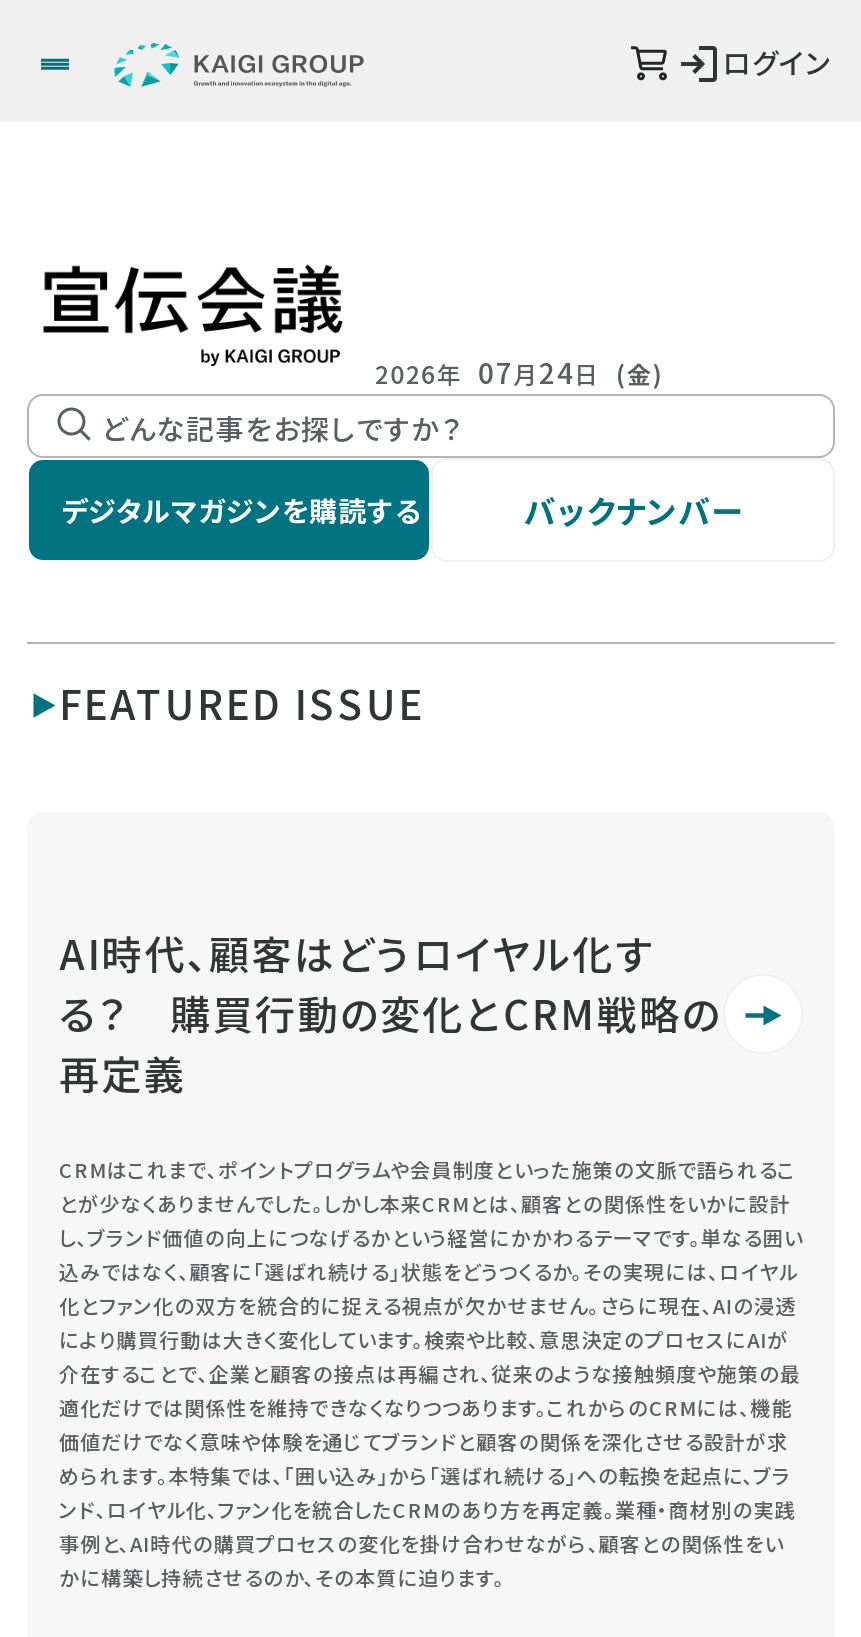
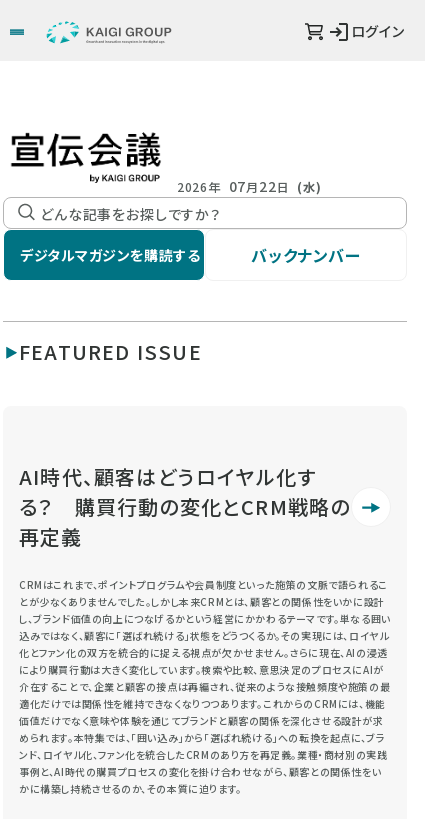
- 2026年 07月24日 (金)
+ 2026年 07月22日 (水)
